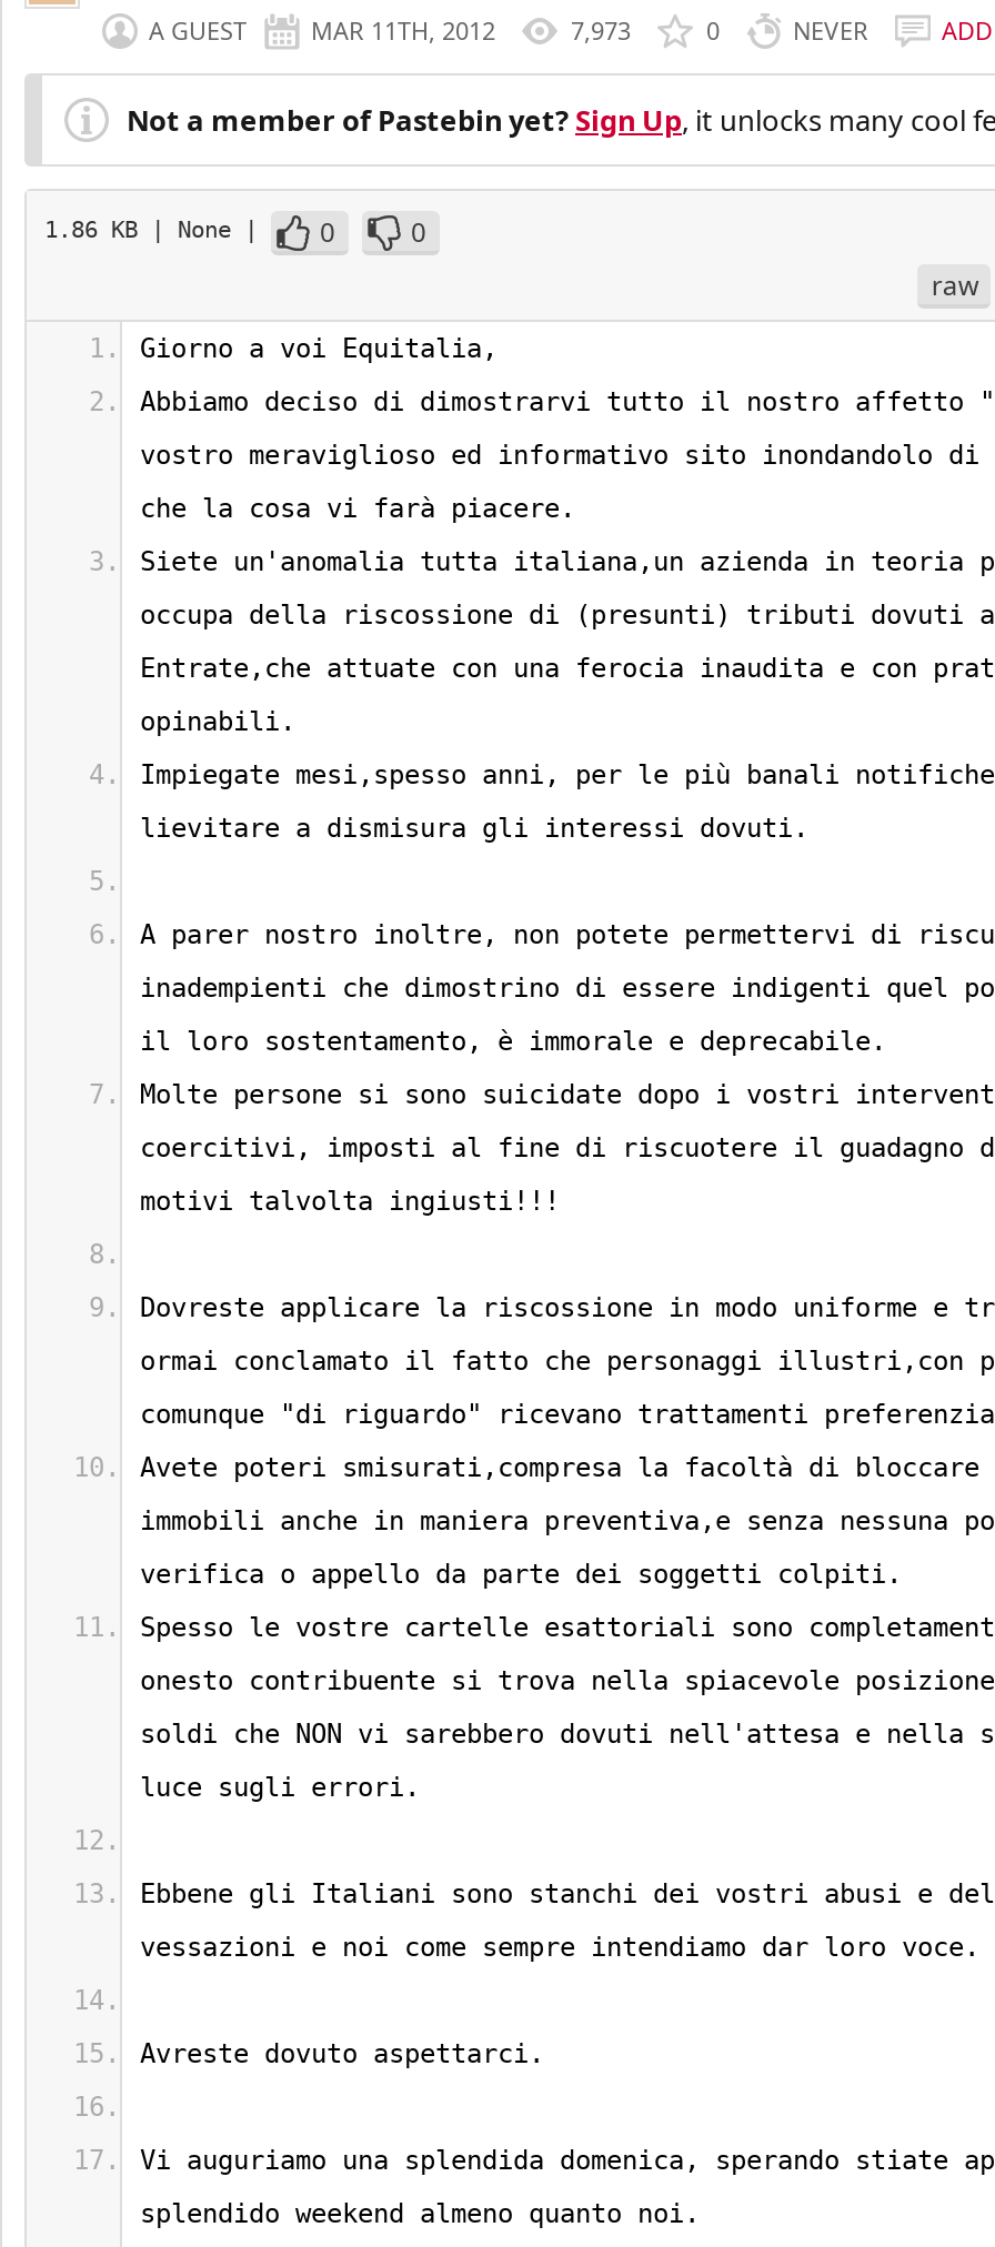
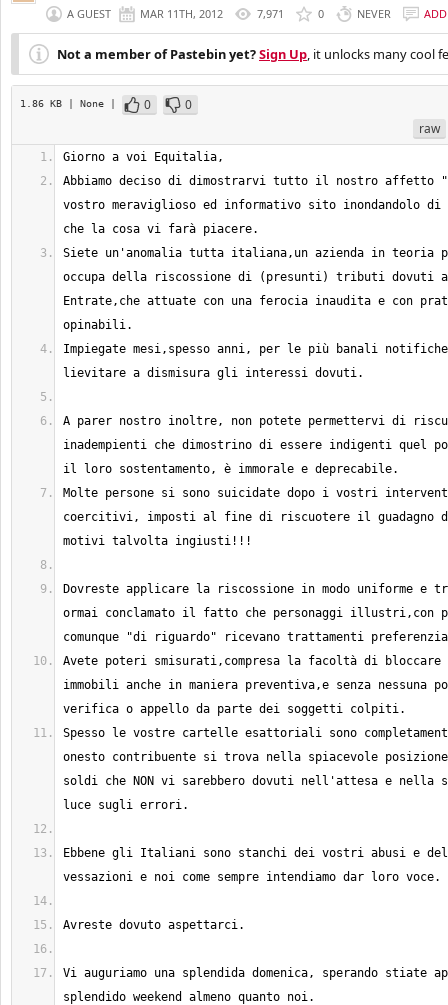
- 7,973
+ 7,971
